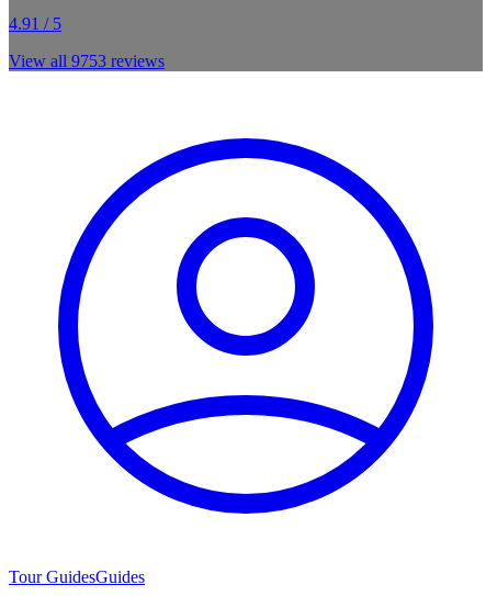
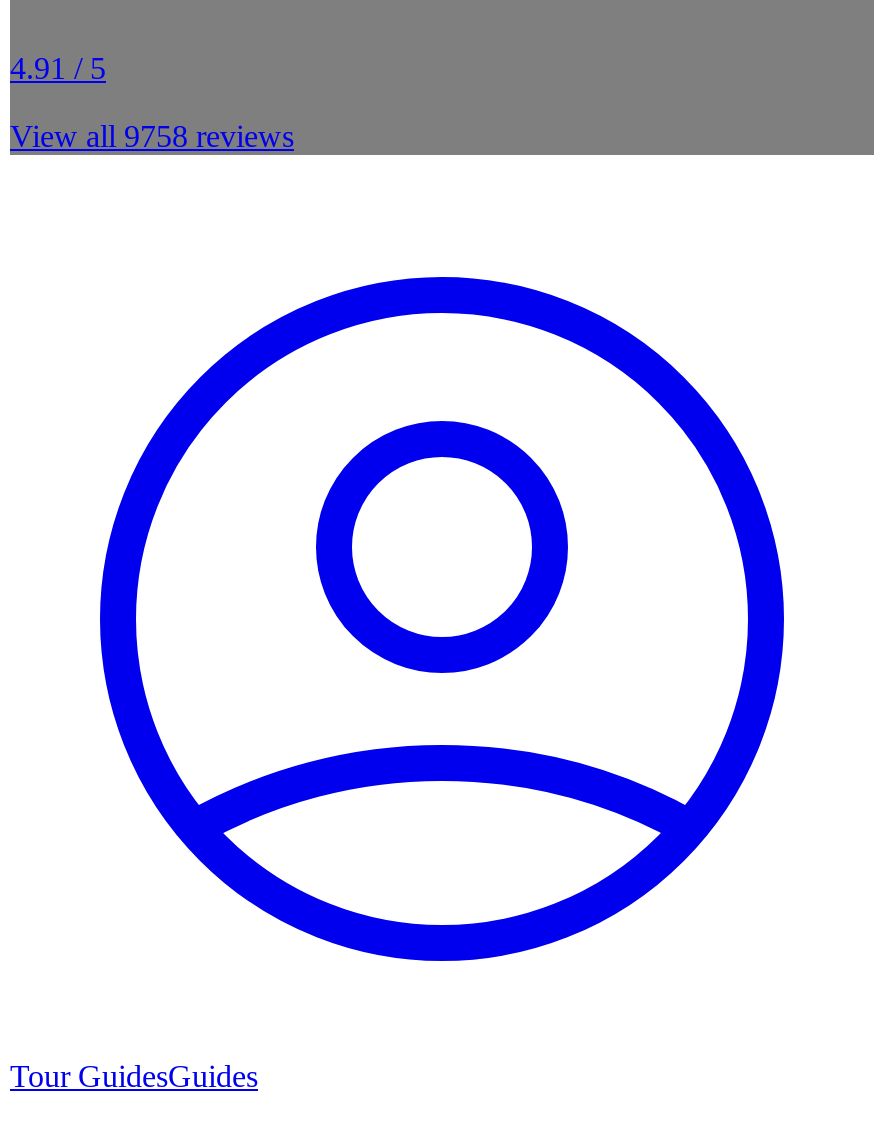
- View all 9753 reviews
+ View all 9758 reviews
